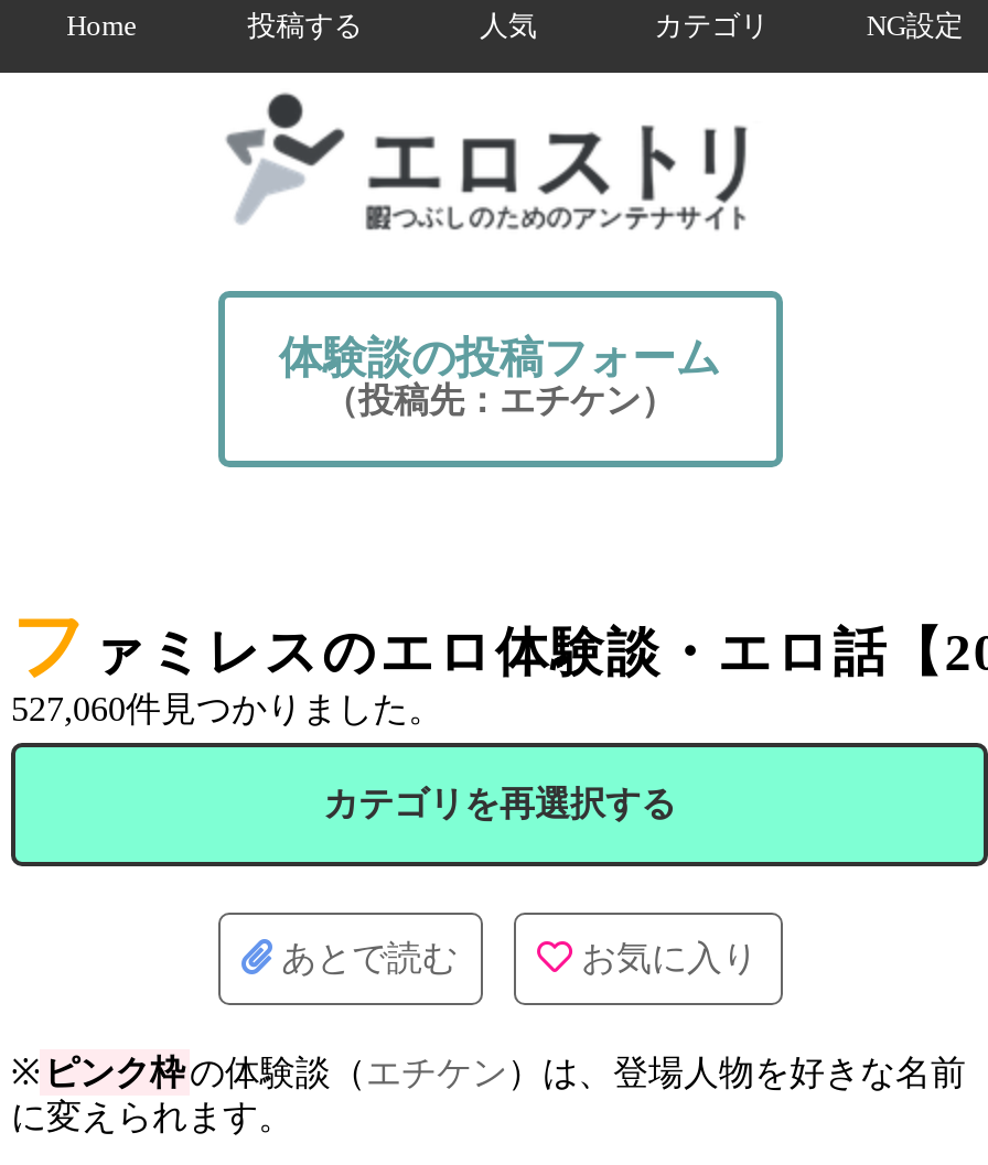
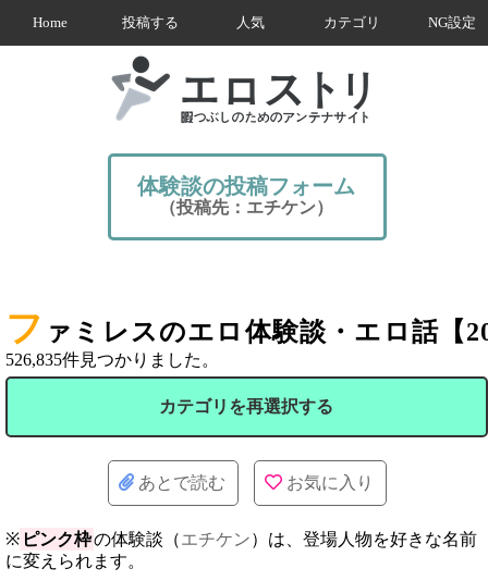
- 527,060件見つかりました。
+ 526,835件見つかりました。
